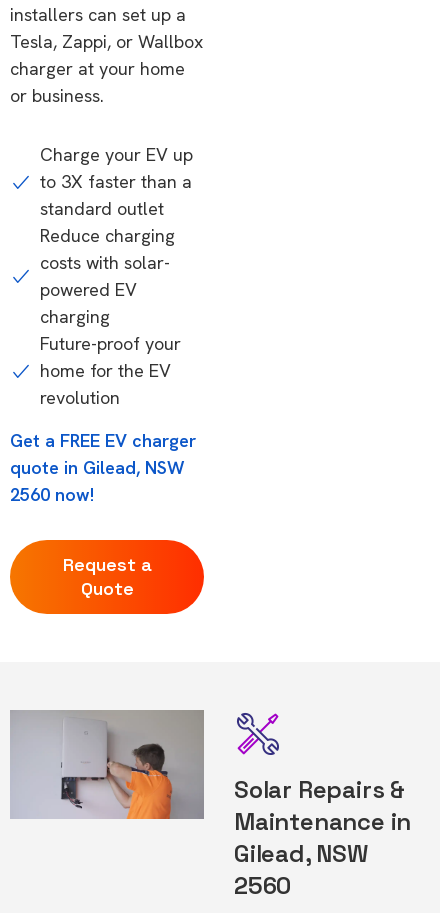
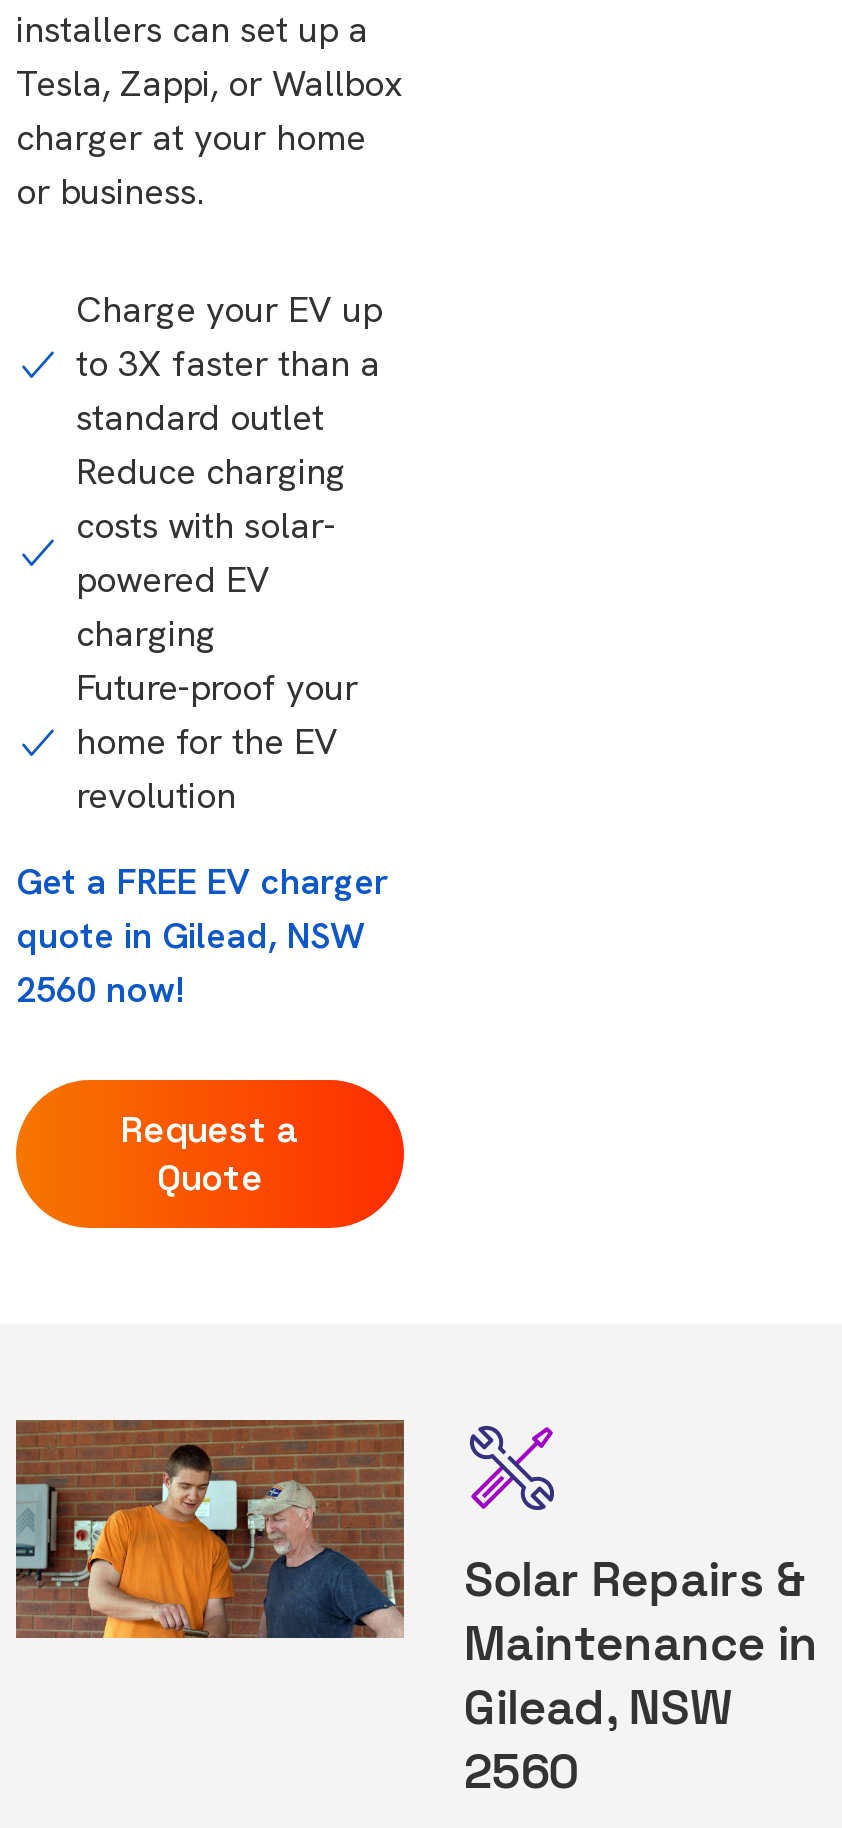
- [image]
+ [image]
